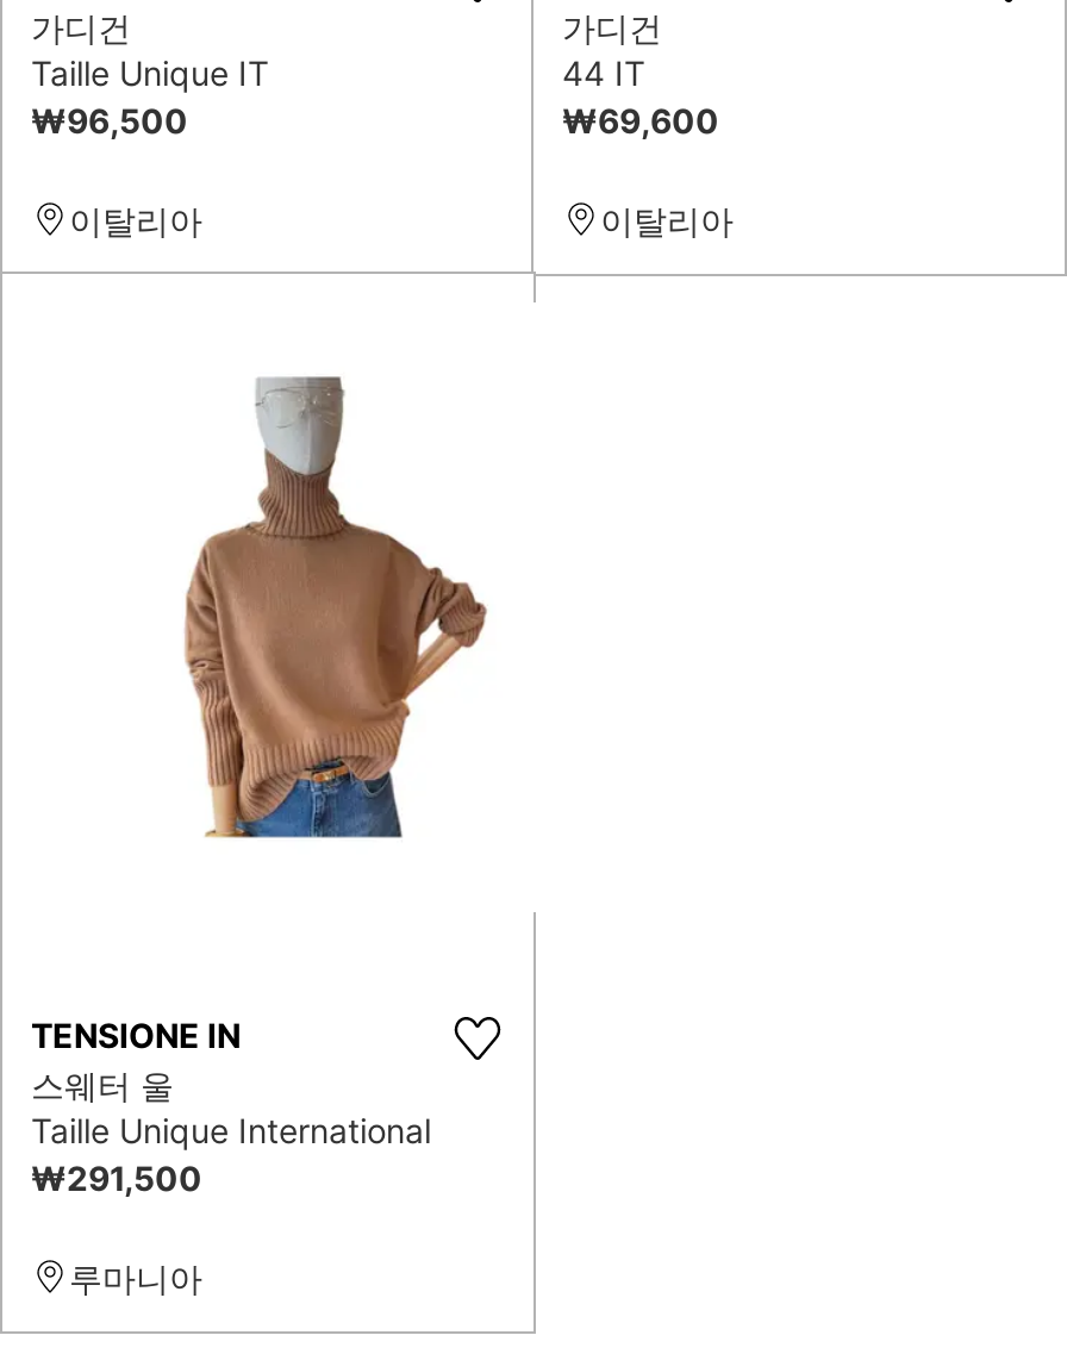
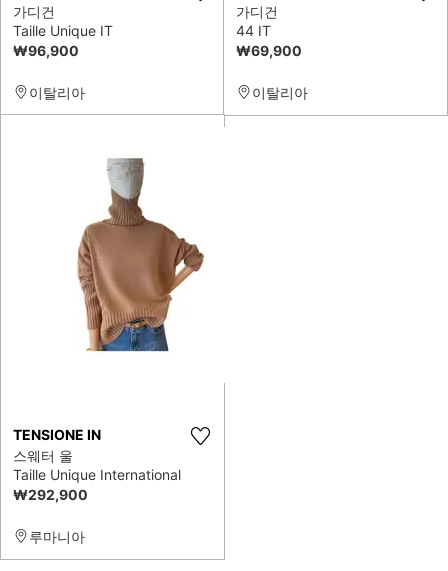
- ₩96,500
+ ₩96,900

- ₩69,600
+ ₩69,900

- ₩291,500
+ ₩292,900
